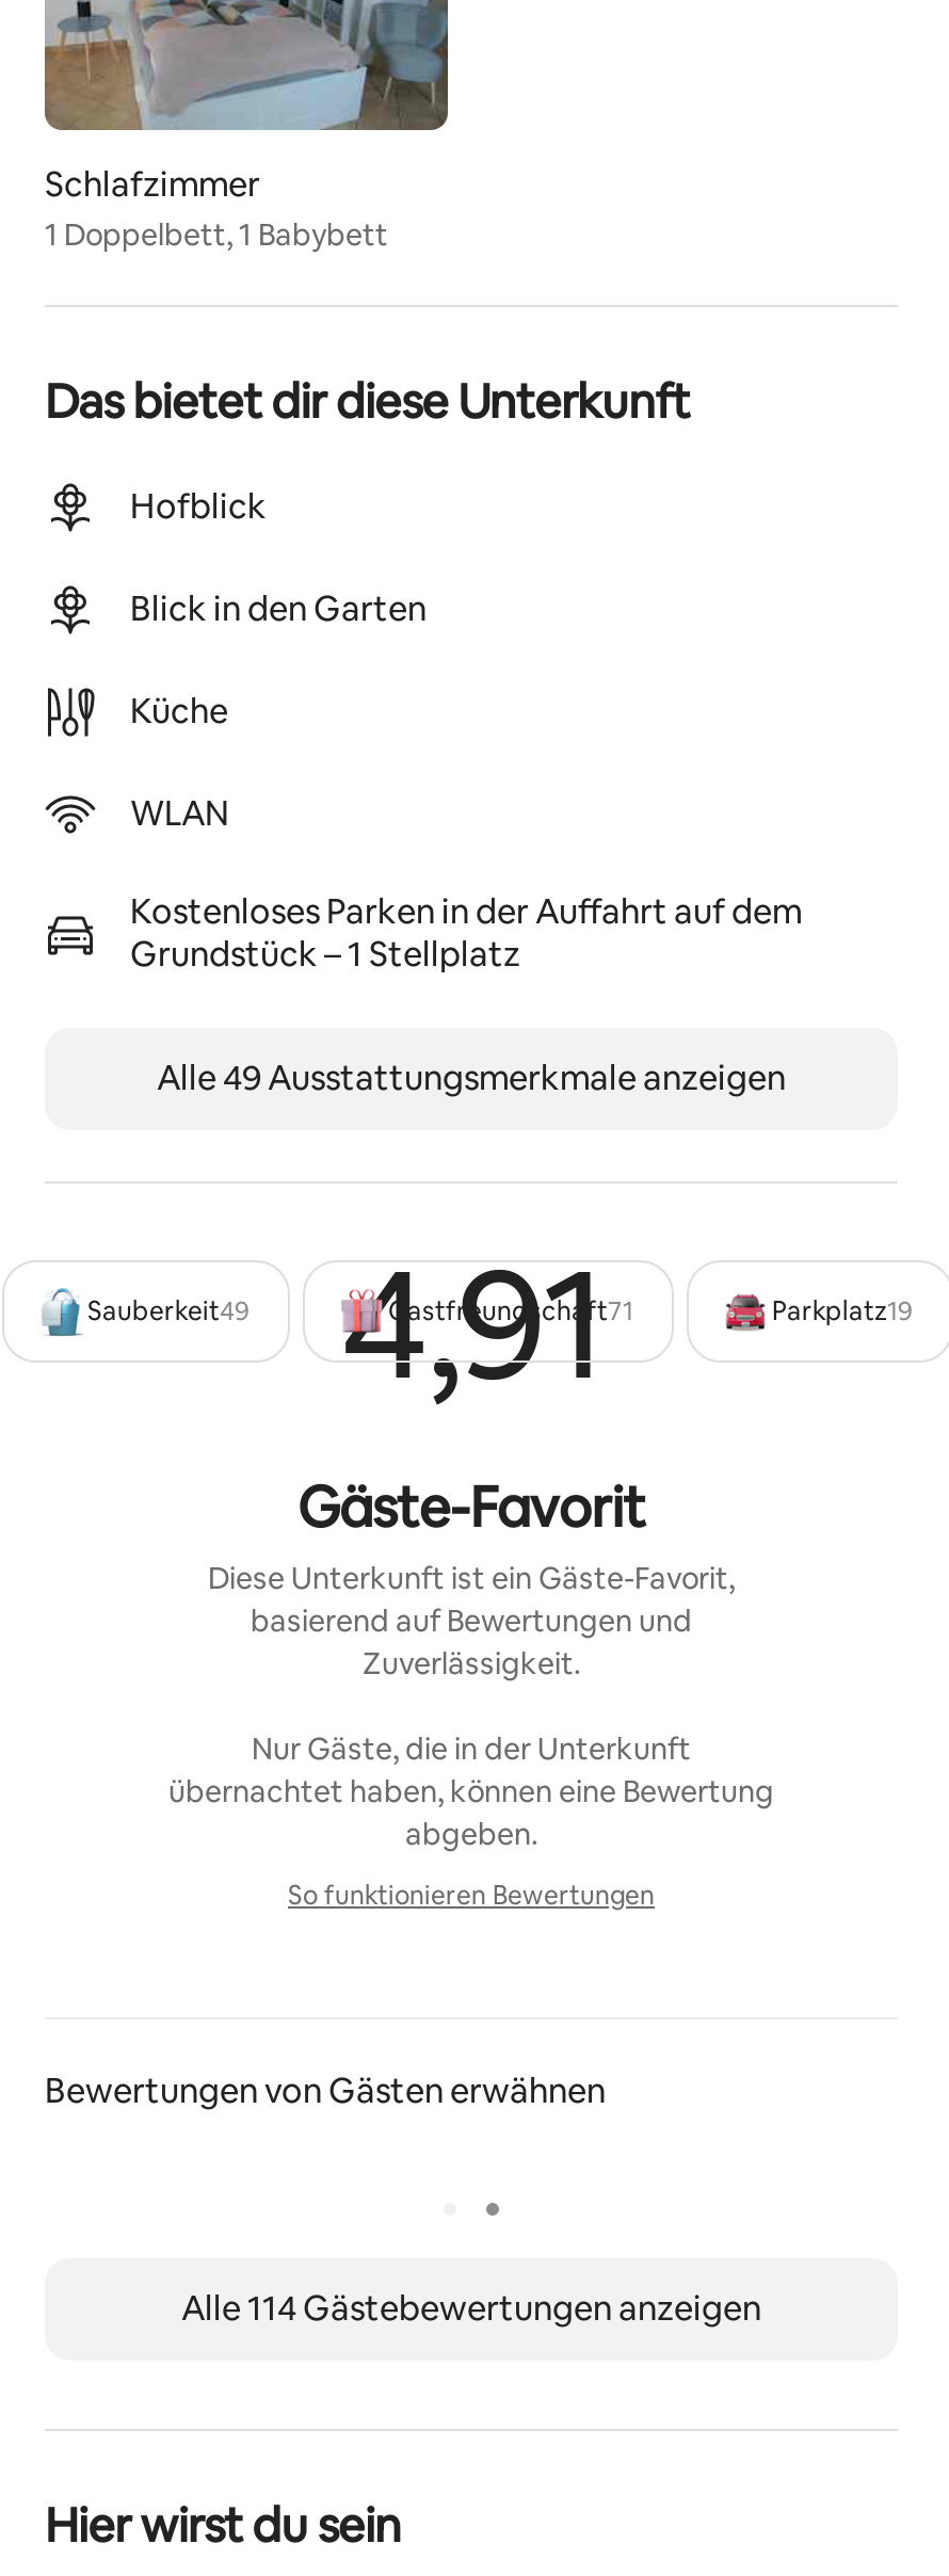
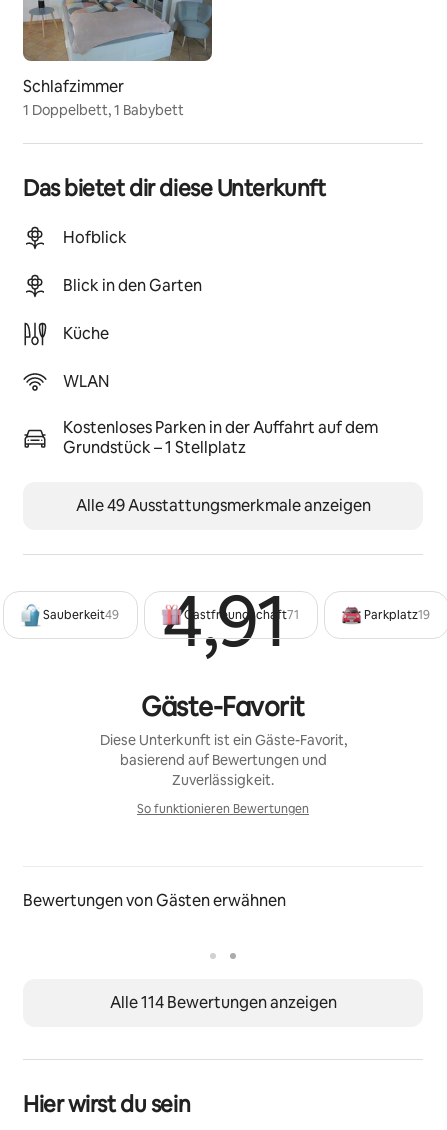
- Nur Gäste, die in der Unterkunft
- übernachtet haben, können eine Bewertung
- abgeben.

- Alle 114 Gästebewertungen anzeigen
+ Alle 114 Bewertungen anzeigen
